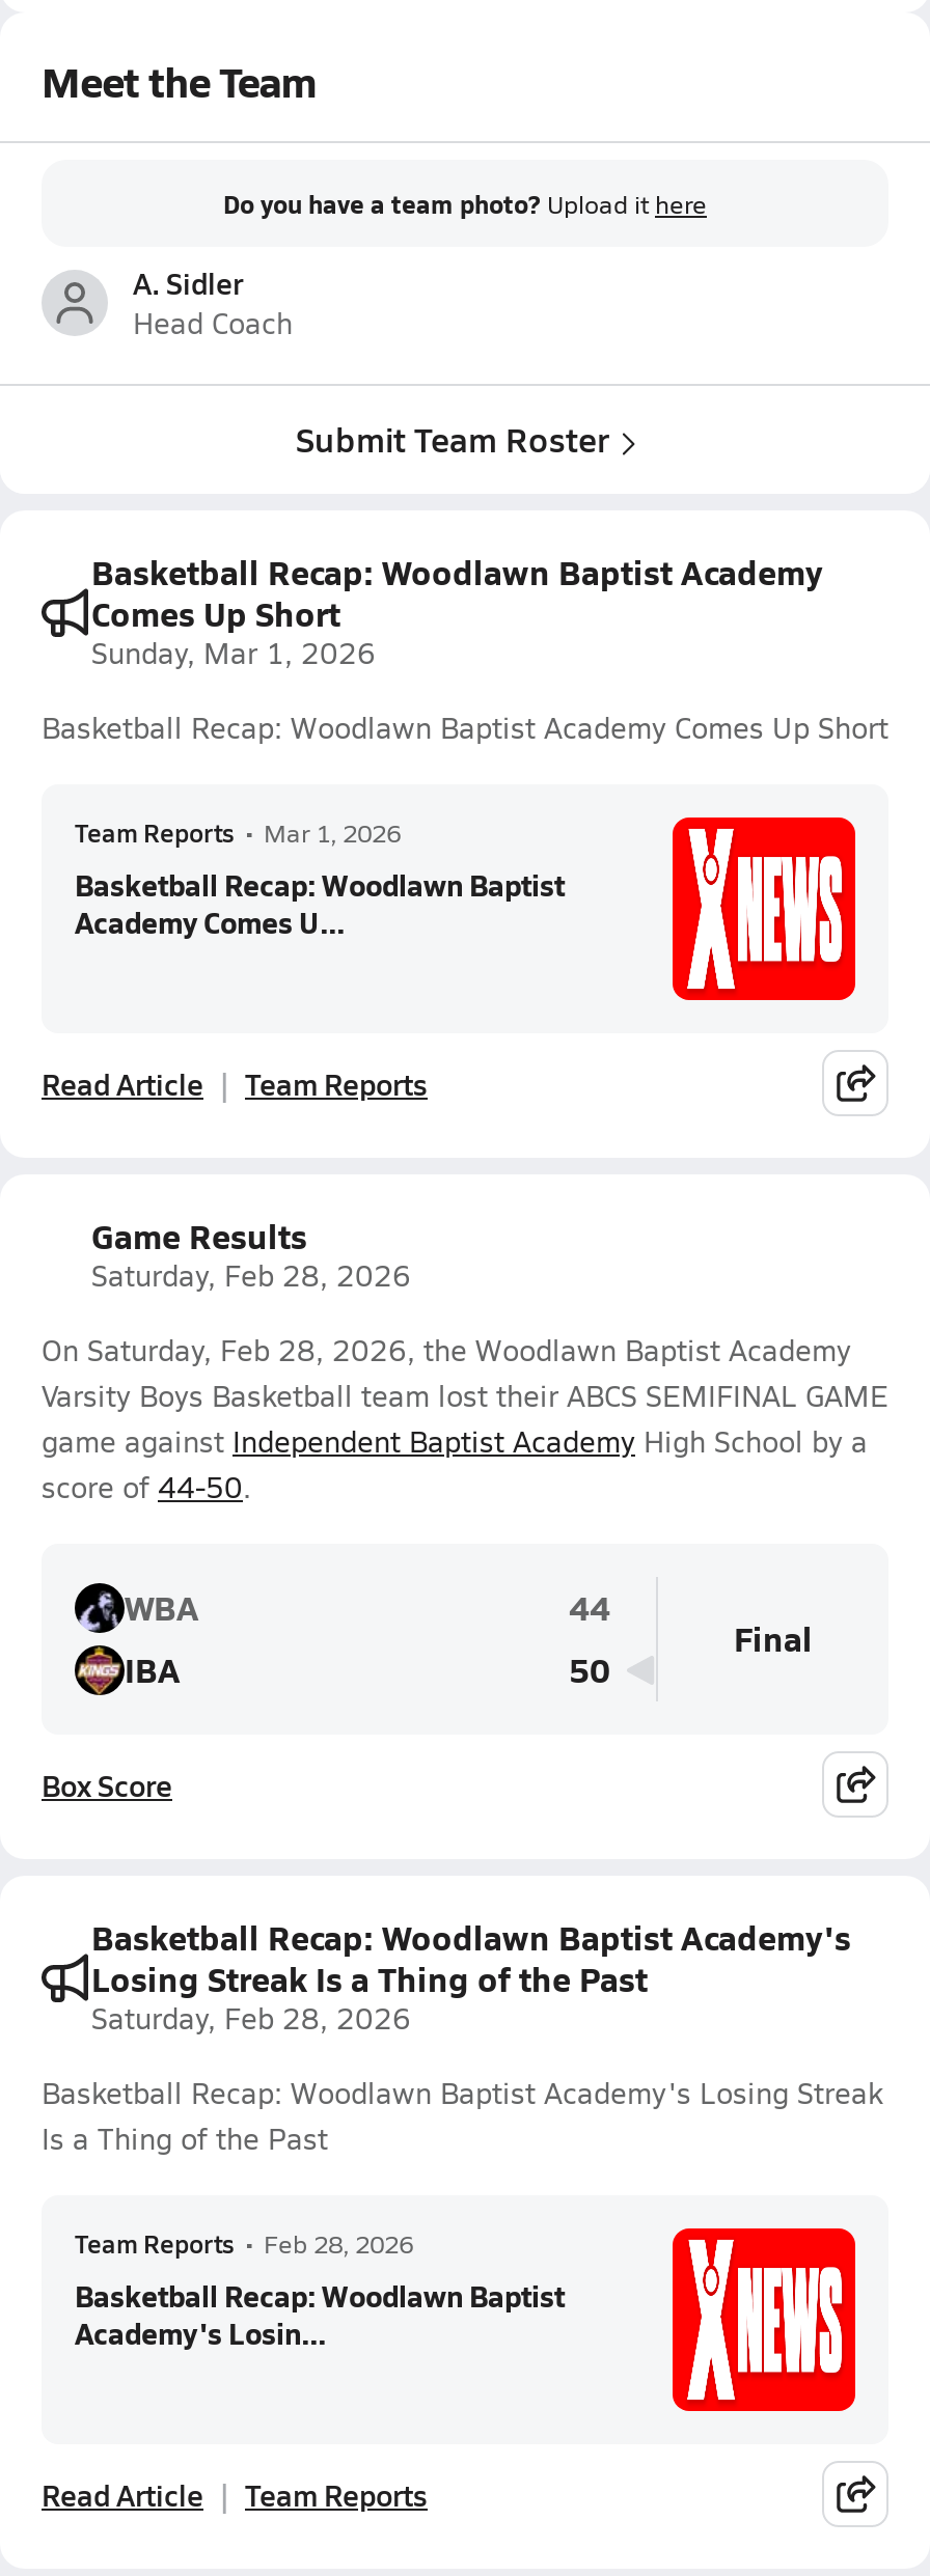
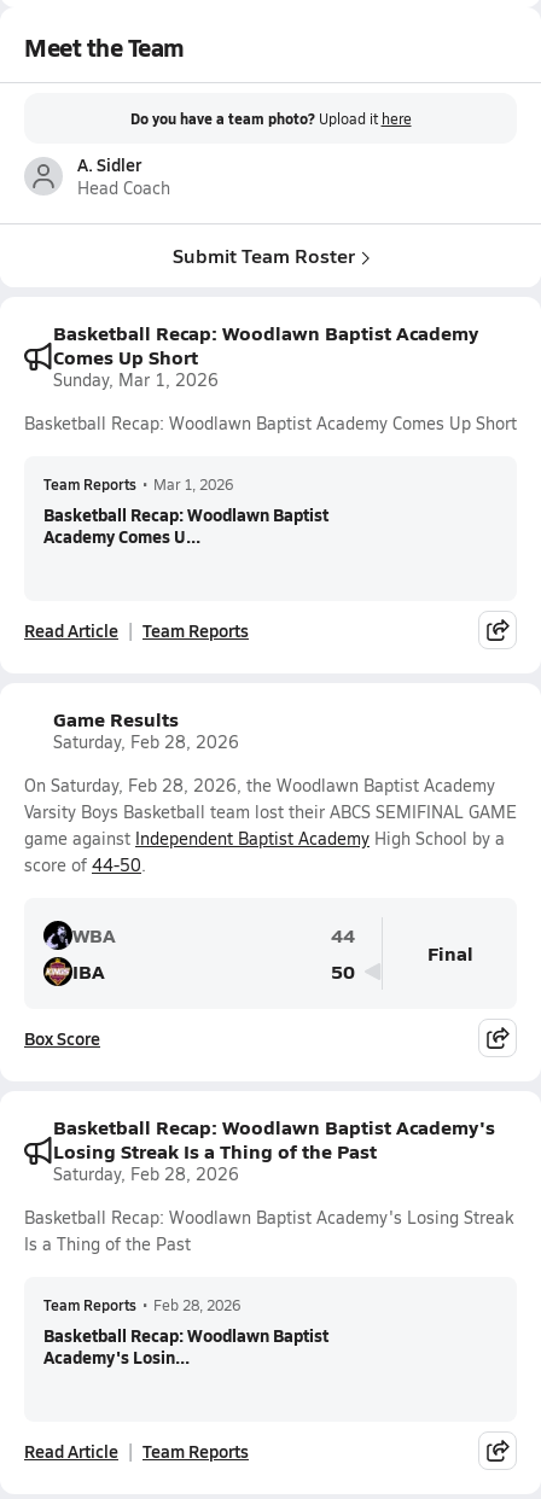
- [image]

- [image]
